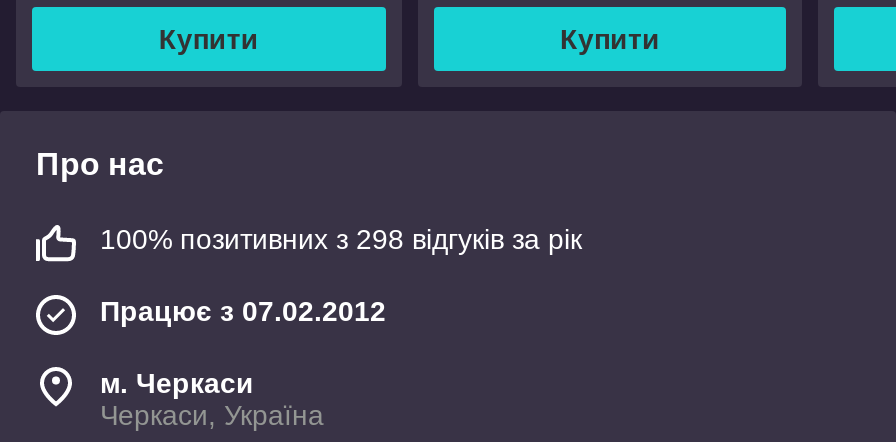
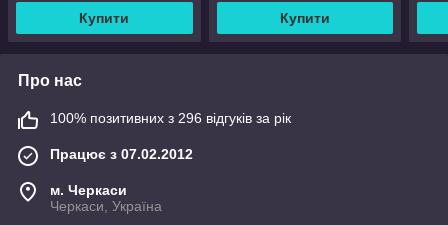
- 100% позитивних з 298 відгуків за рік
+ 100% позитивних з 296 відгуків за рік
